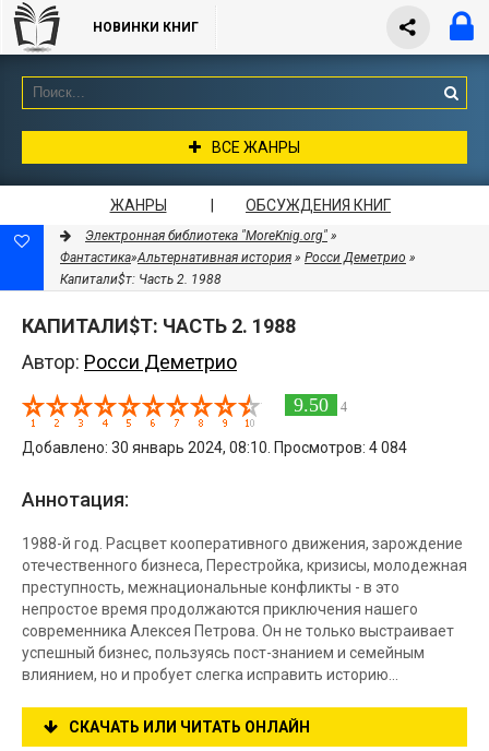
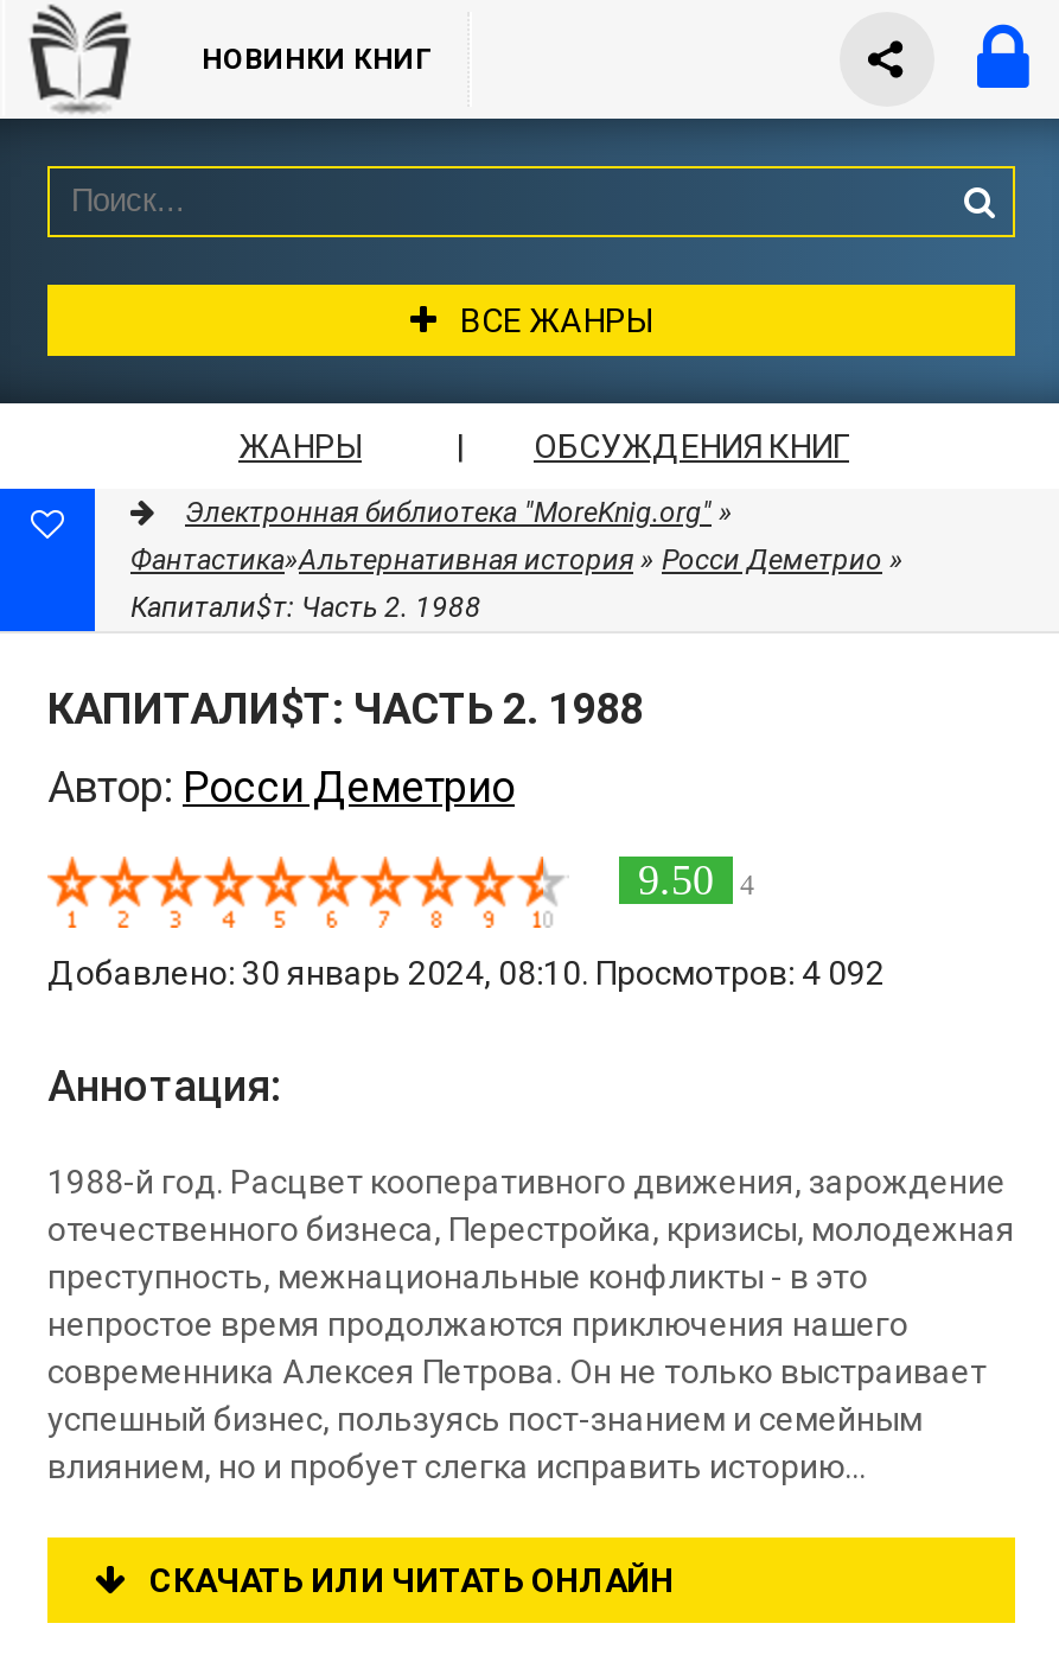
- Добавлено: 30 январь 2024, 08:10. Просмотров: 4 084
+ Добавлено: 30 январь 2024, 08:10. Просмотров: 4 092
